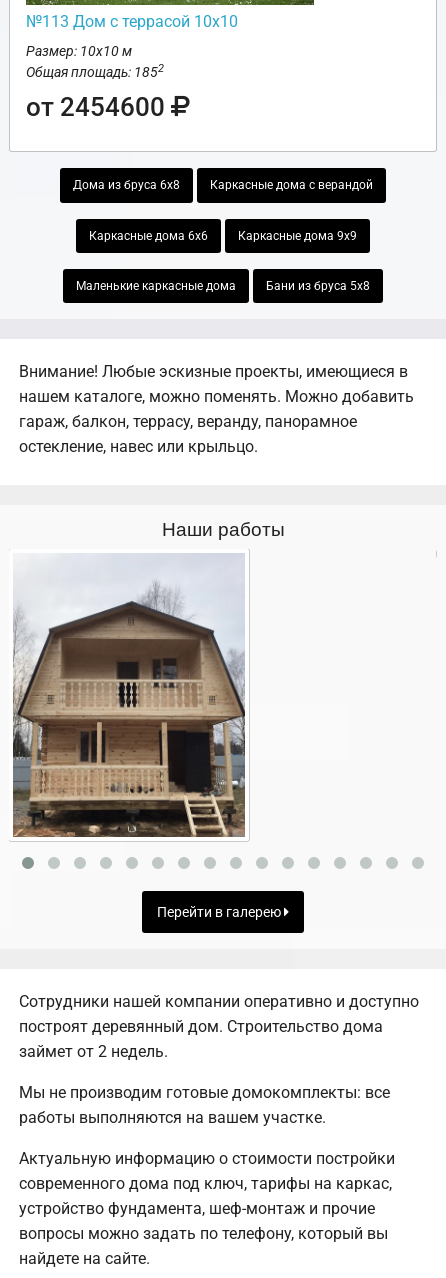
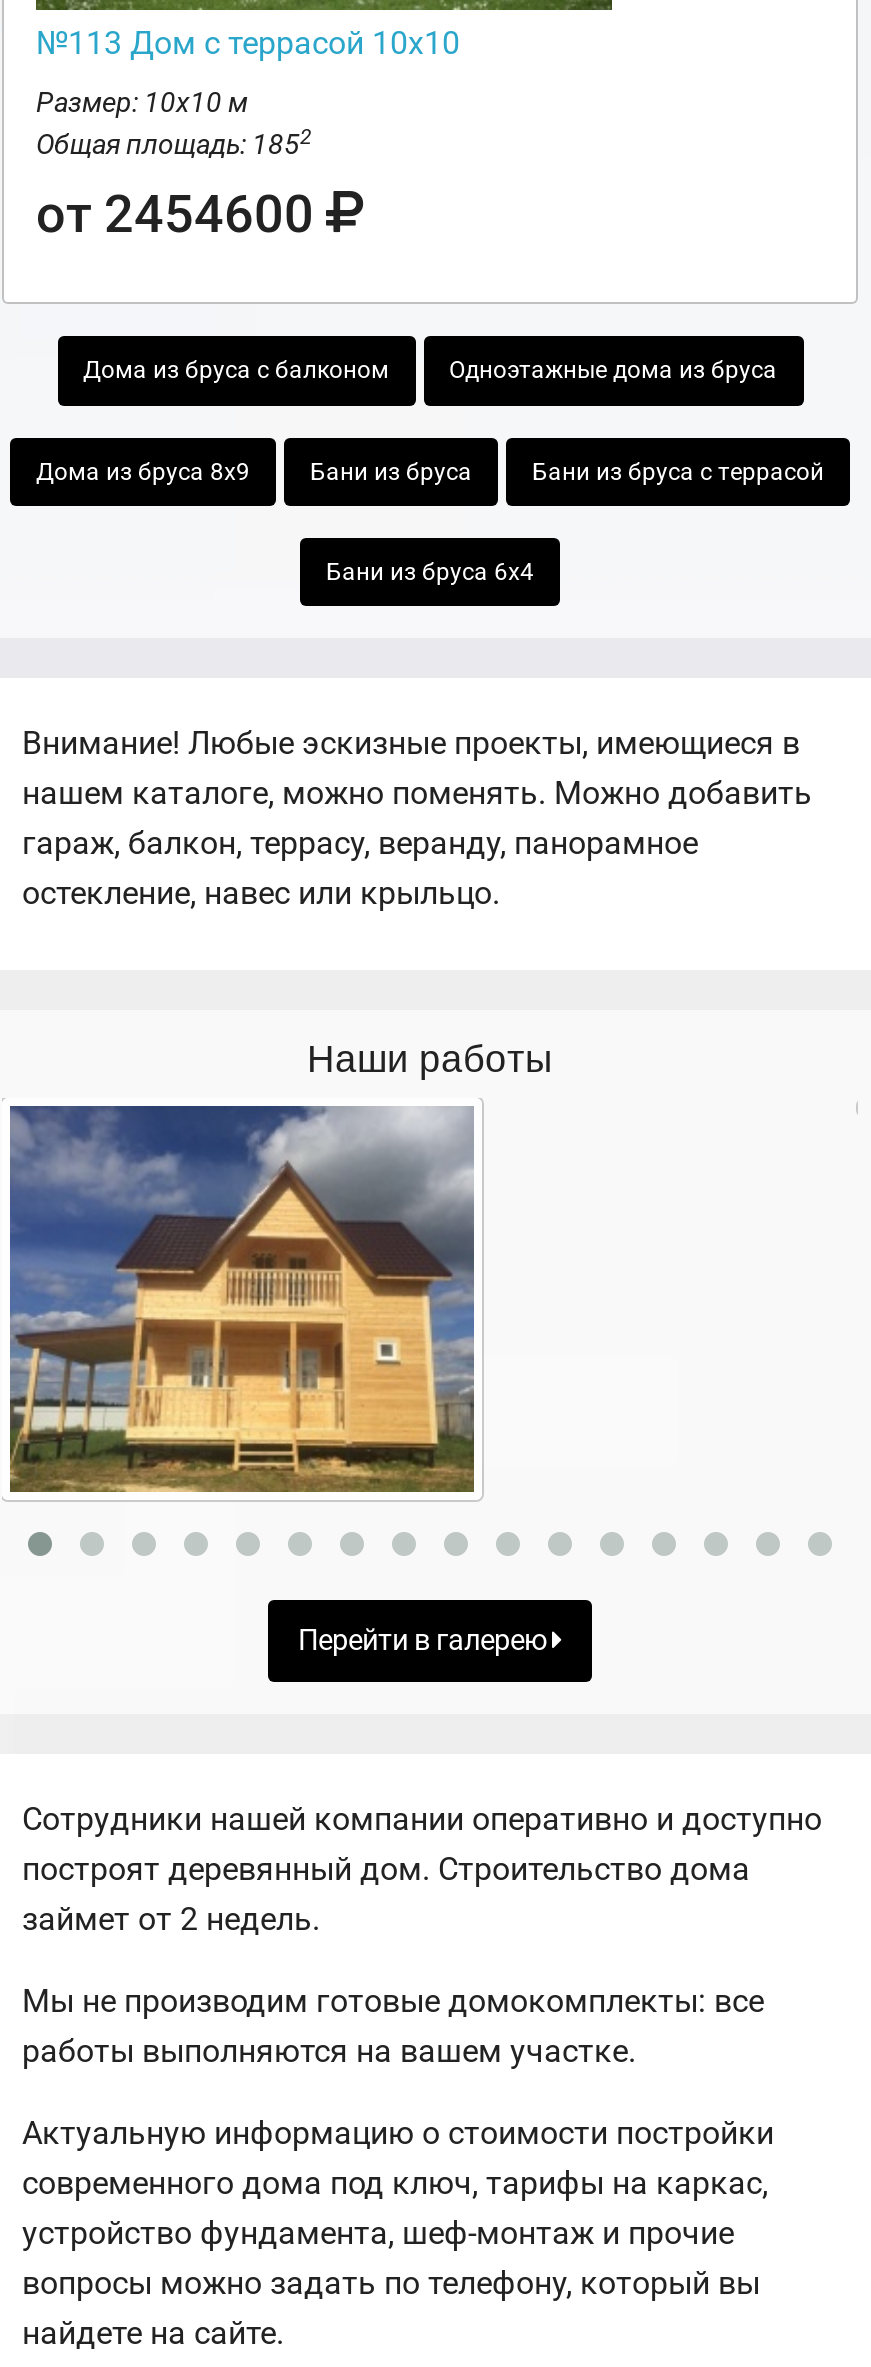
- Дома из бруса 6х8
- Каркасные дома с верандой
+ Дома из бруса с балконом
+ Одноэтажные дома из бруса

- Каркасные дома 6х6
- Каркасные дома 9х9
+ Дома из бруса 8х9
+ Бани из бруса
+ Бани из бруса с террасой

- Маленькие каркасные дома
- Бани из бруса 5х8
+ Бани из бруса 6х4

- [image]
+ [image]
